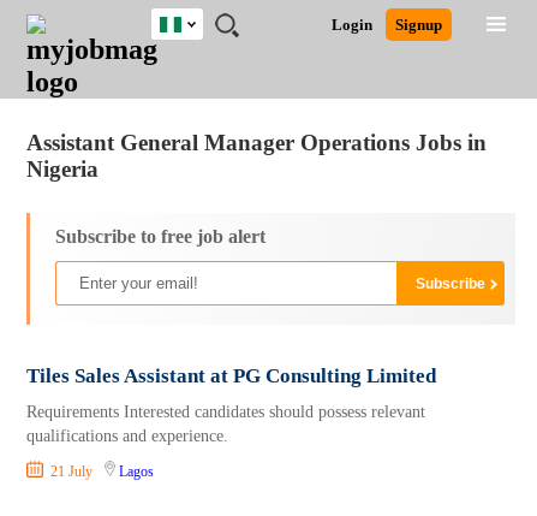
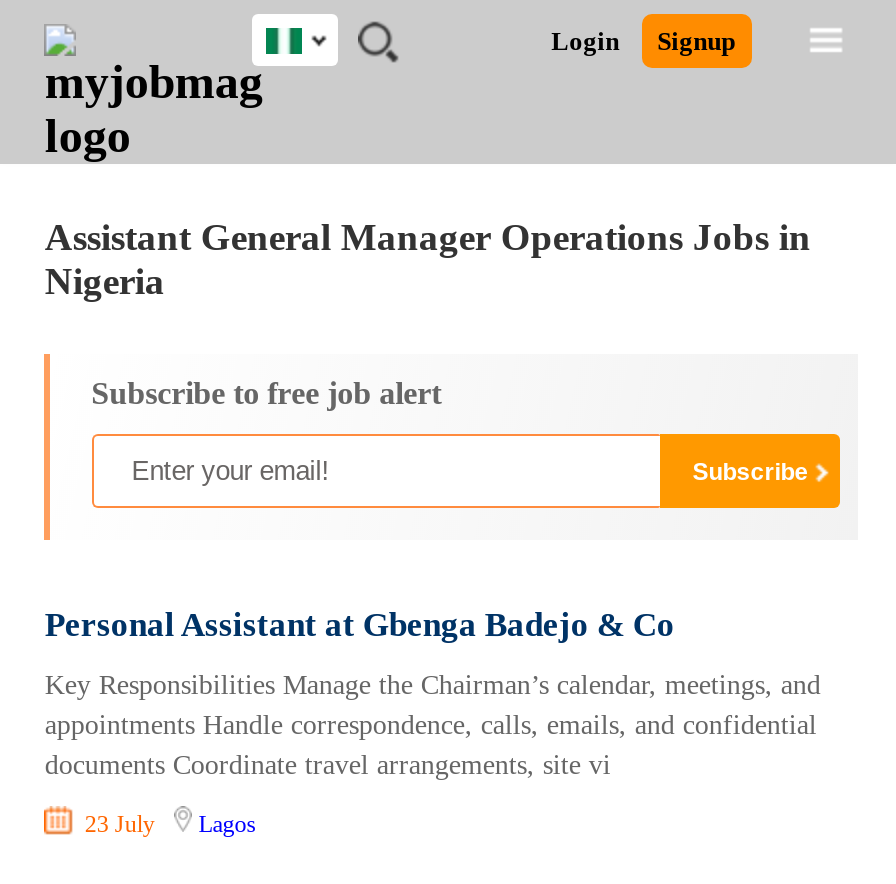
- Tiles Sales Assistant at PG Consulting Limited
+ Personal Assistant at Gbenga Badejo & Co

- Requirements Interested candidates should possess relevant
- qualifications and experience.
+ Key Responsibilities Manage the Chairman’s calendar, meetings, and
+ appointments Handle correspondence, calls, emails, and confidential
+ documents Coordinate travel arrangements, site vi

- 21 July Lagos
+ 23 July Lagos
